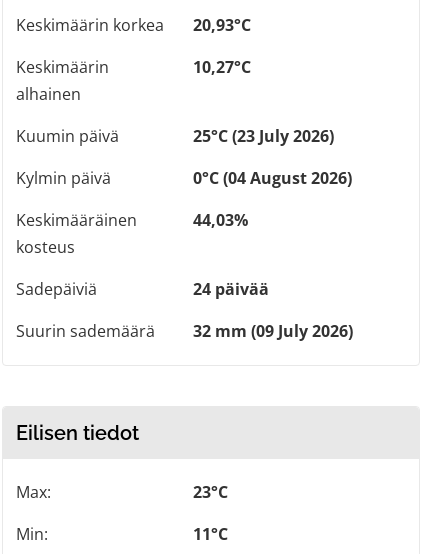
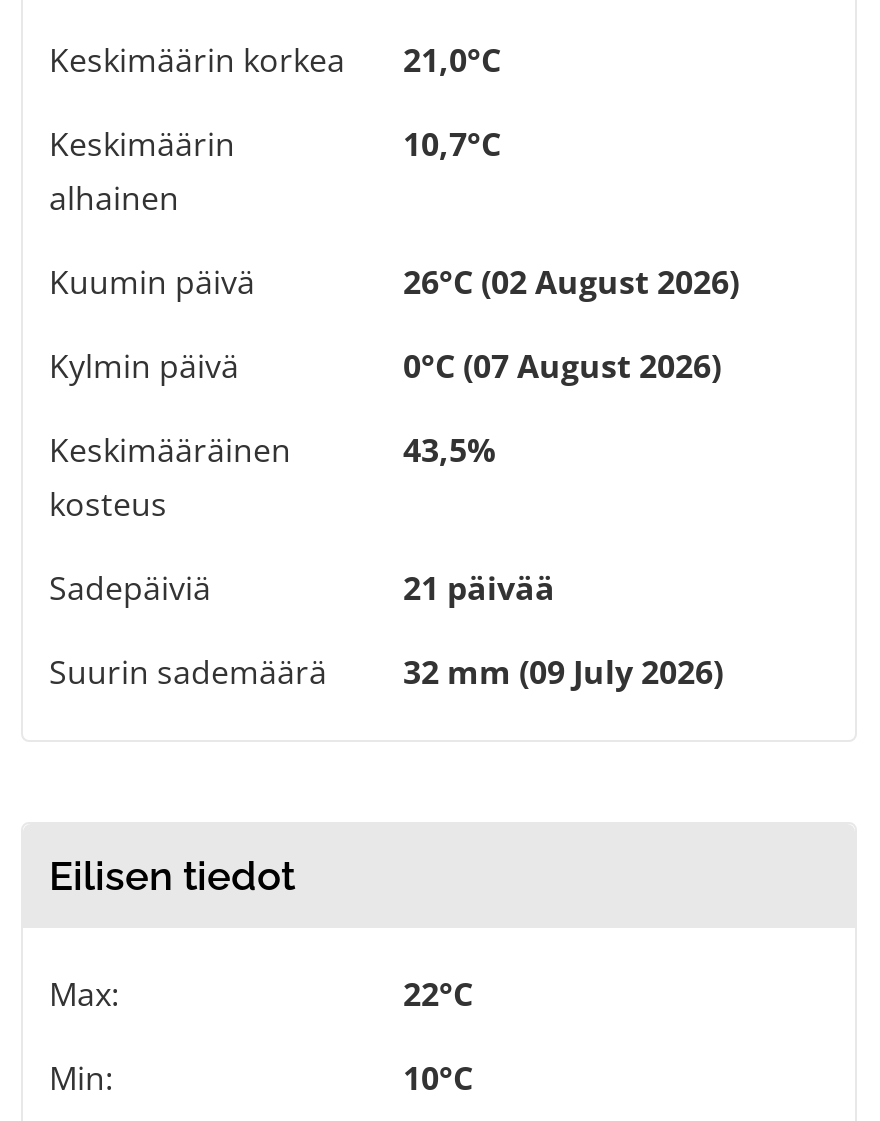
- Keskimäärin korkea 20,93°C
+ Keskimäärin korkea 21,0°C

- 10,27°C
+ 10,7°C

- 25°C (23 July 2026)
+ 26°C (02 August 2026)

- 0°C (04 August 2026)
+ 0°C (07 August 2026)

- 44,03%
+ 43,5%

- 24 päivää
+ 21 päivää

- 23°C
+ 22°C

- 11°C
+ 10°C
